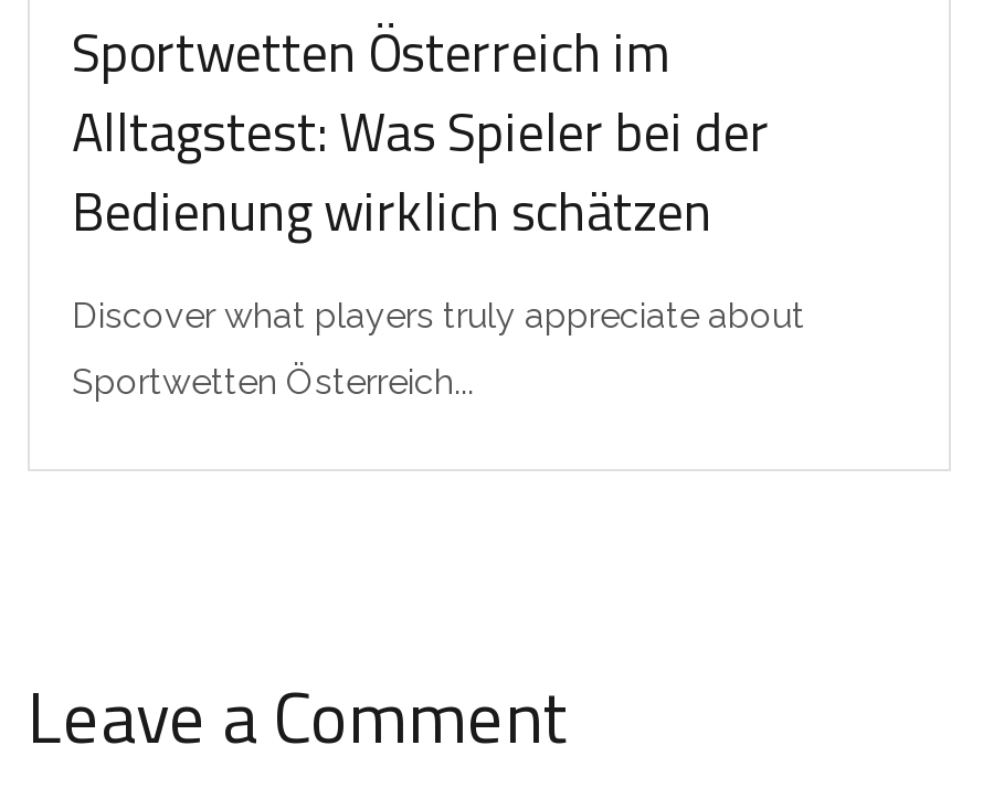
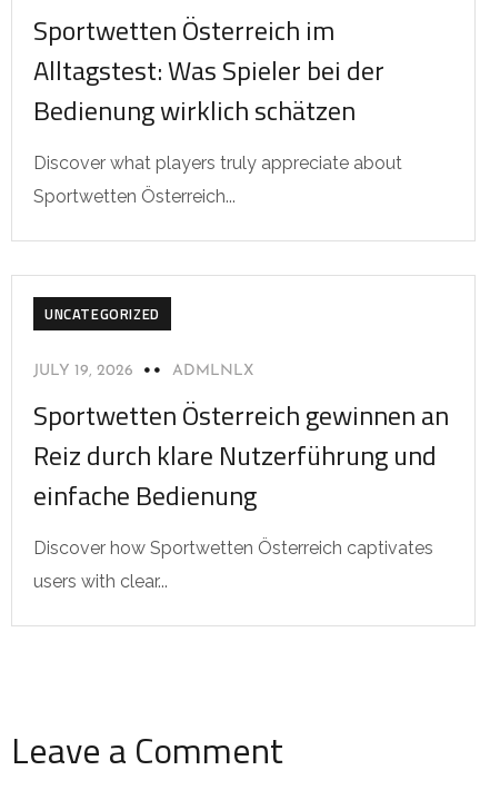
+ UNCATEGORIZED
+ JULY 19, 2026
+ ADMLNLX
+ Sportwetten Österreich gewinnen an
+ Reiz durch klare Nutzerführung und
+ einfache Bedienung
+ Discover how Sportwetten Österreich captivates
+ users with clear...
